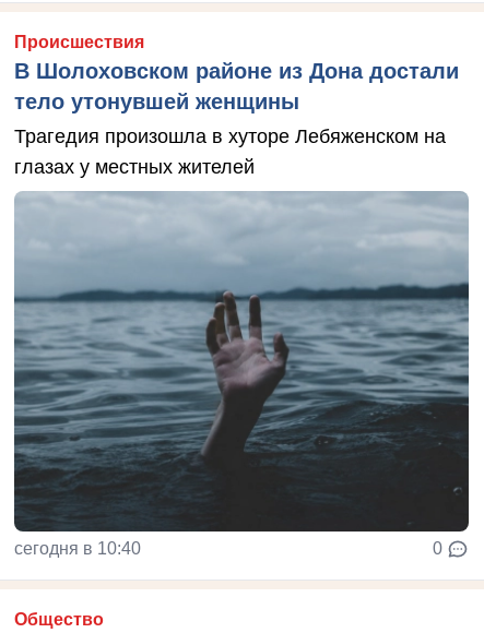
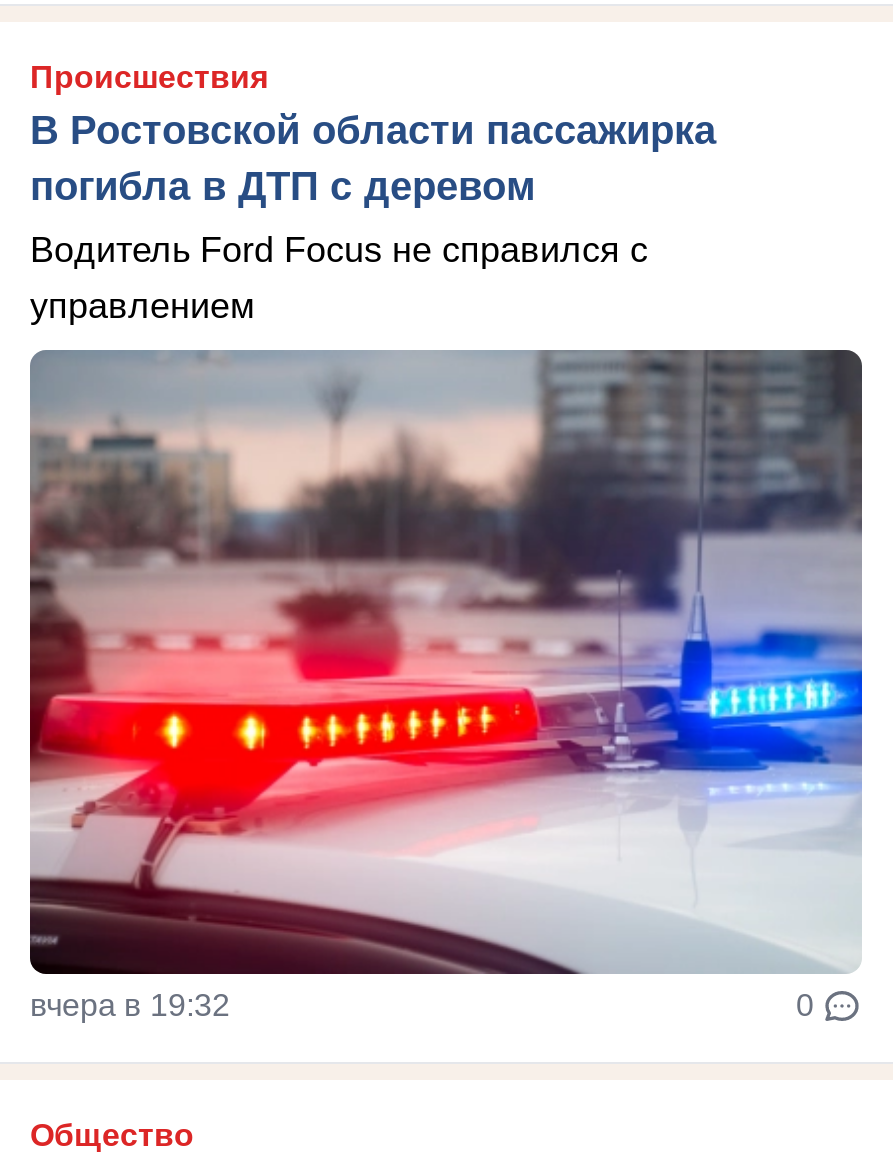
- В Шолоховском районе из Дона достали
- тело утонувшей женщины
+ В Ростовской области пассажирка
+ погибла в ДТП с деревом

- Трагедия произошла в хуторе Лебяженском на
- глазах у местных жителей
+ Водитель Ford Focus не справился с
+ управлением

- [image]
- сегодня в 10:40
+ [image]
+ вчера в 19:32
